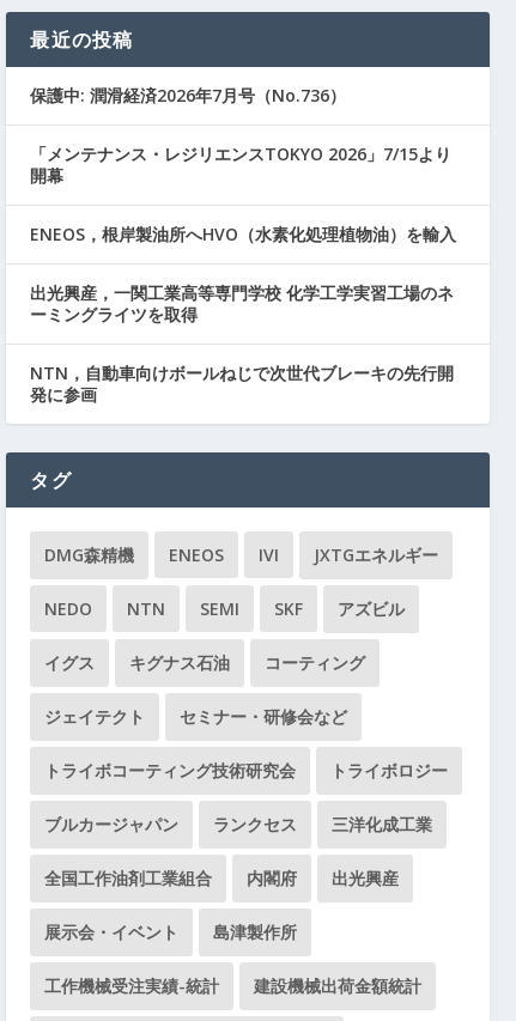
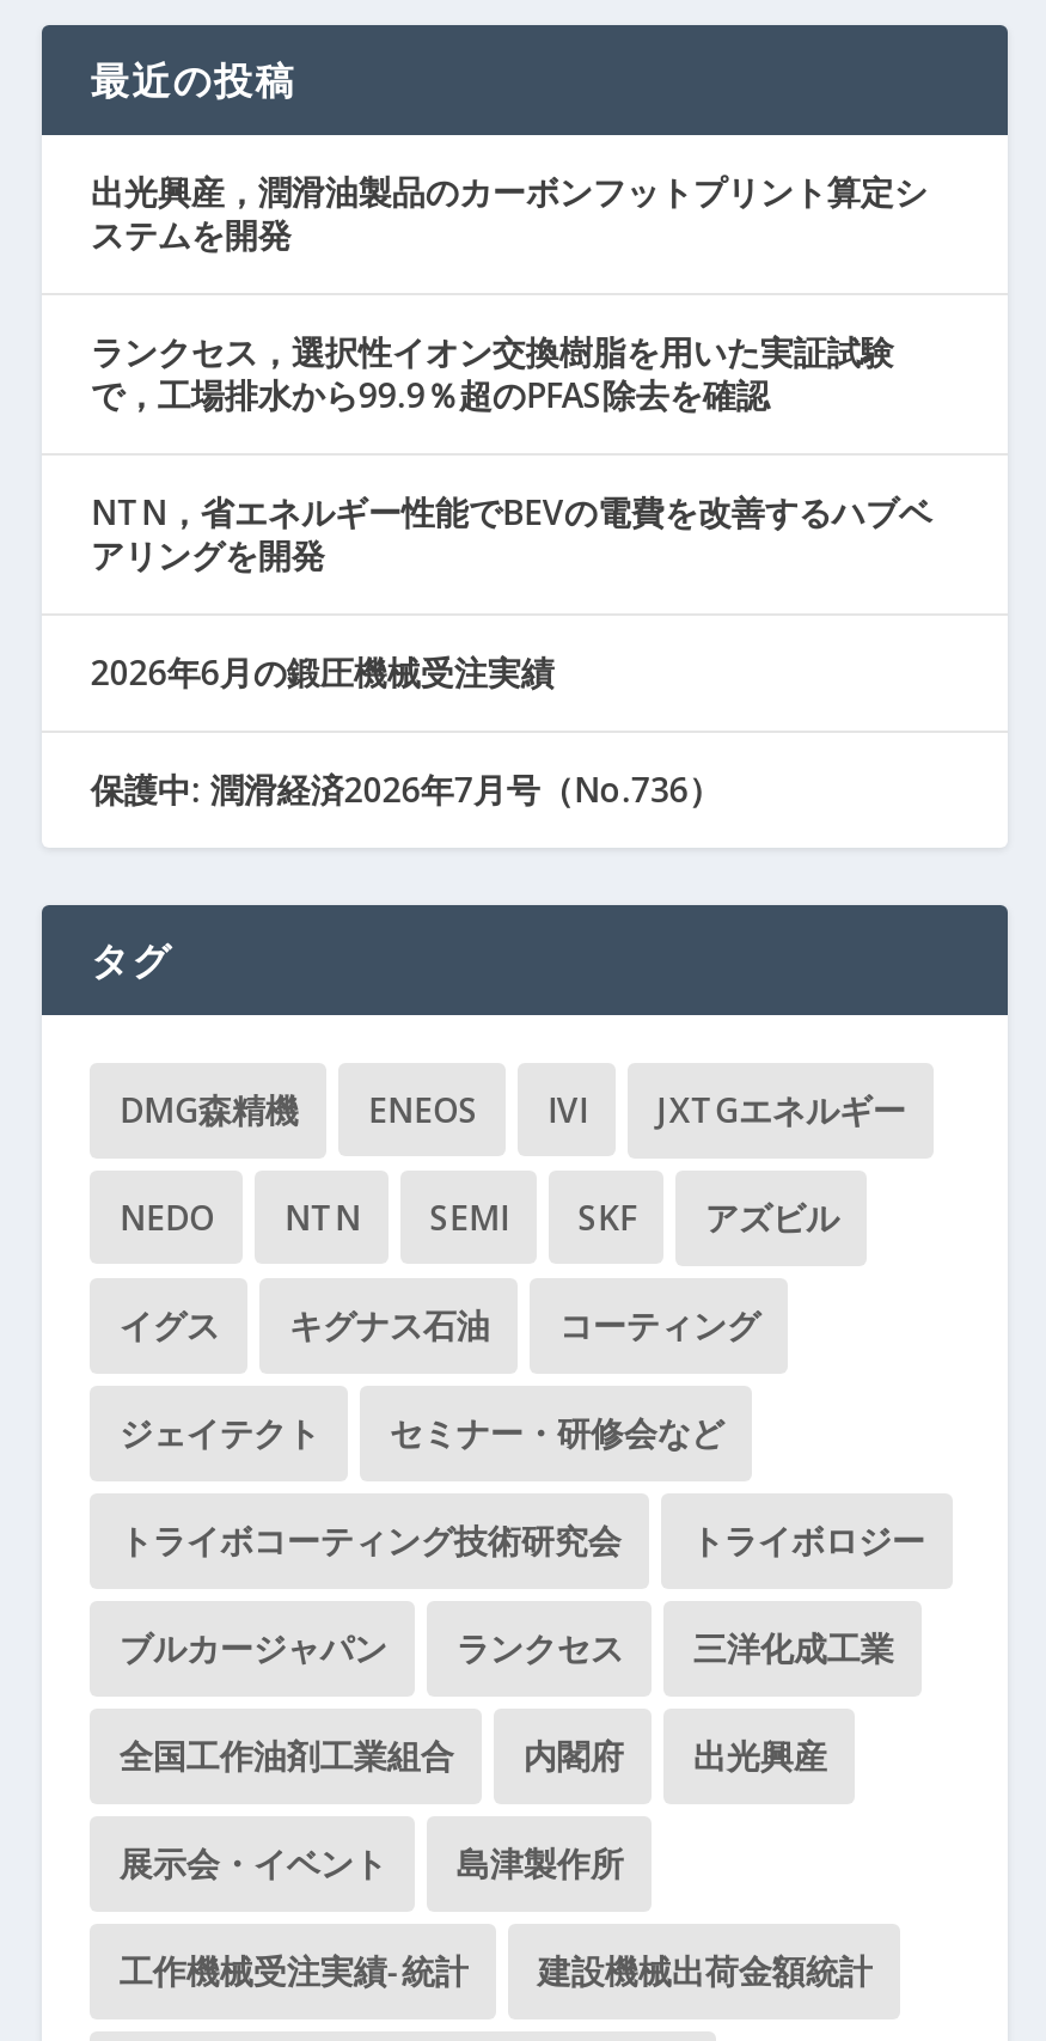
+ 出光興産，潤滑油製品のカーボンフットプリント算定シ
+ ステムを開発
+ ランクセス，選択性イオン交換樹脂を用いた実証試験
+ で，工場排水から99.9％超のPFAS除去を確認
+ NTN，省エネルギー性能でBEVの電費を改善するハブベ
+ アリングを開発
+ 2026年6月の鍛圧機械受注実績

moved down: 保護中: 潤滑経済2026年7月号（No.736）

- 「メンテナンス・レジリエンスTOKYO 2026」7/15より
- 開幕
- ENEOS，根岸製油所へHVO（水素化処理植物油）を輸入
- 出光興産，一関工業高等専門学校 化学工学実習工場のネ
- ーミングライツを取得
- NTN，自動車向けボールねじで次世代ブレーキの先行開
- 発に参画
